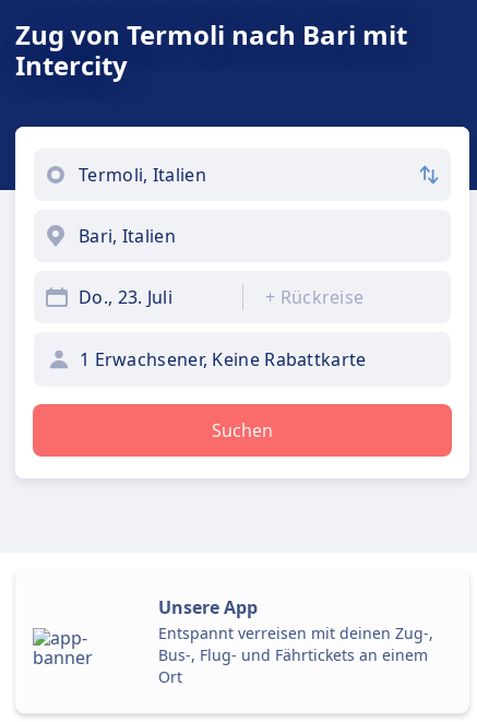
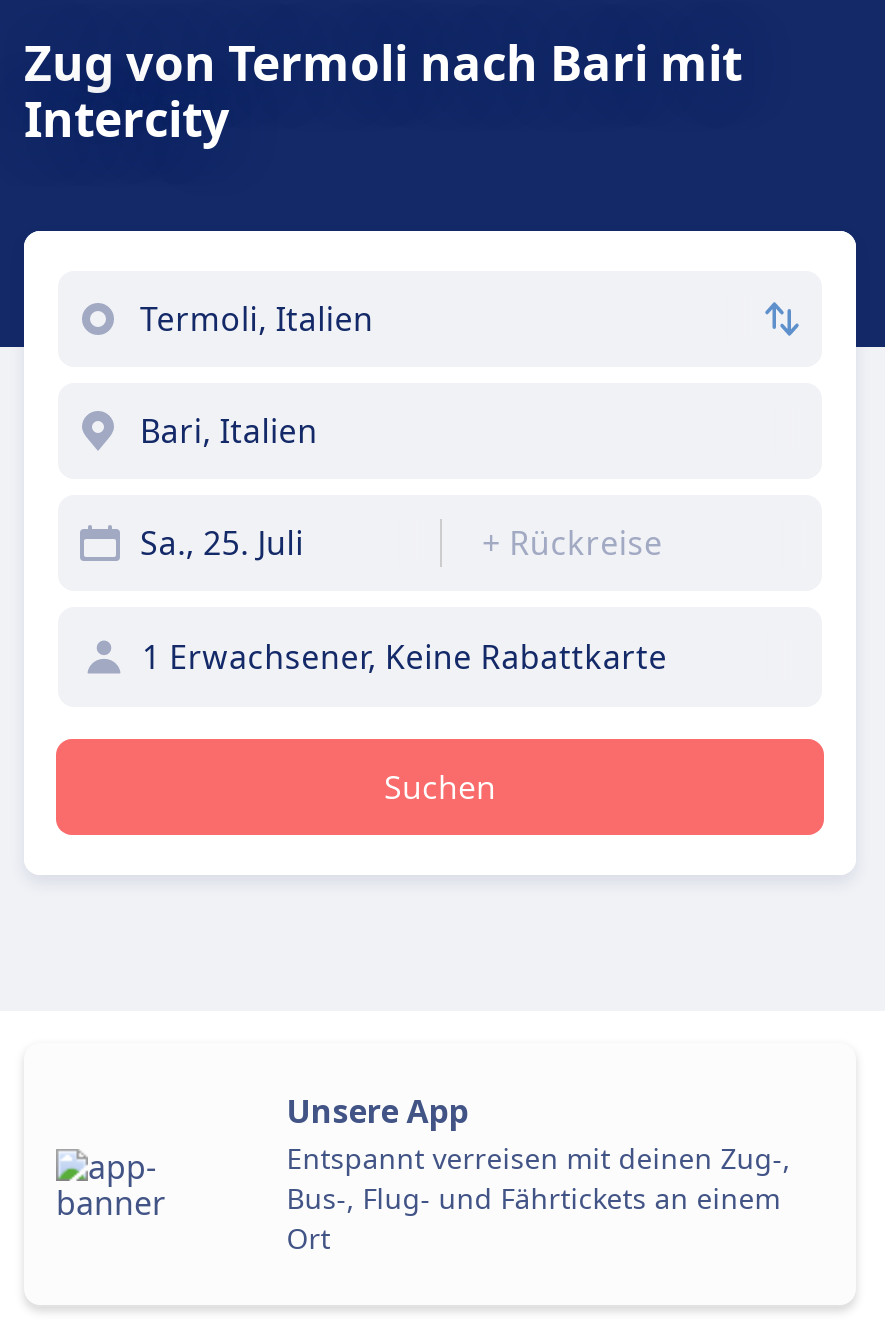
- Do., 23. Juli
+ Sa., 25. Juli
